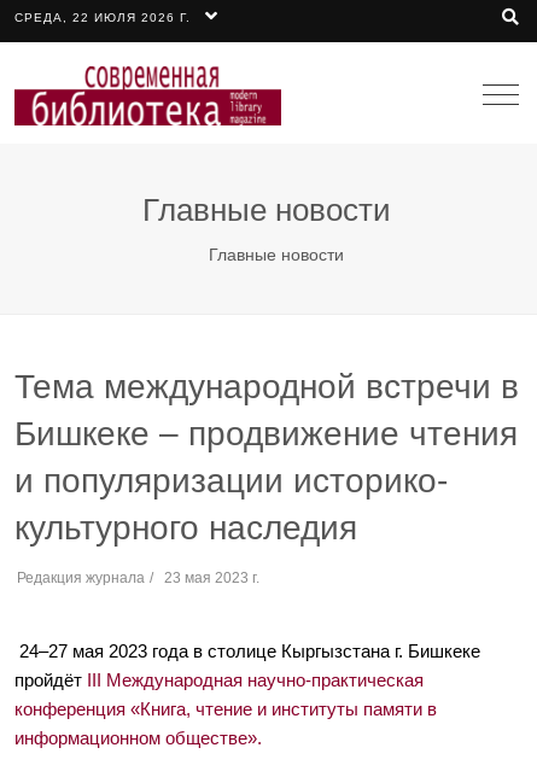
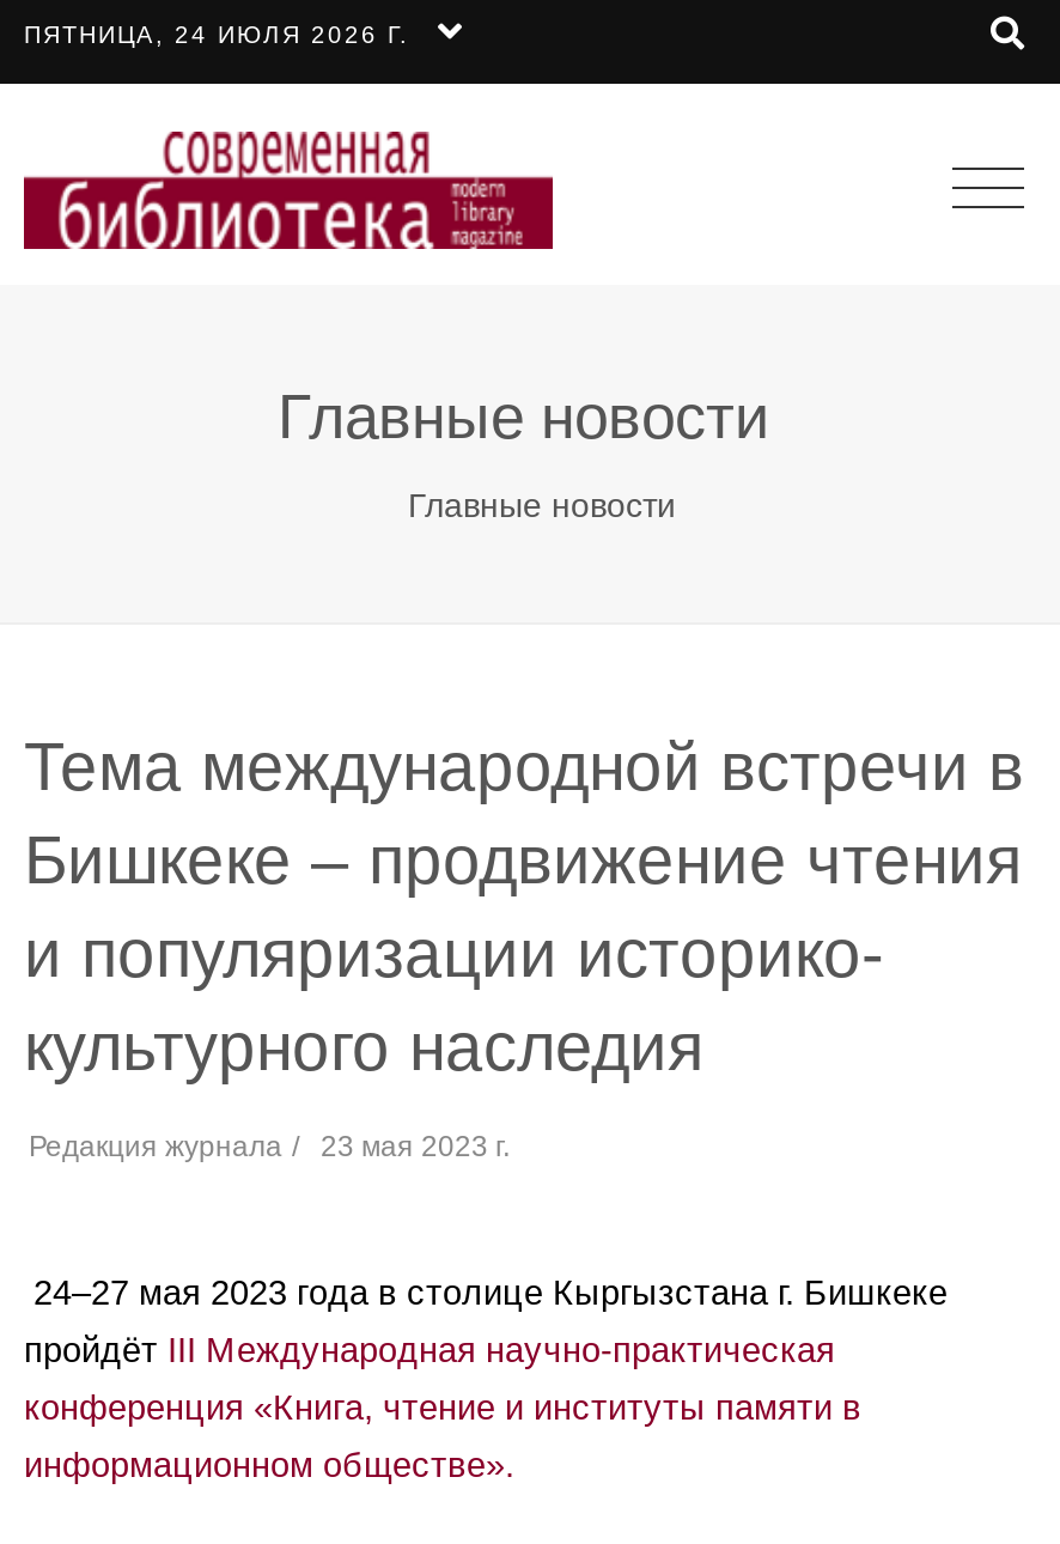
- СРЕДА, 22 ИЮЛЯ 2026 Г.
+ ПЯТНИЦА, 24 ИЮЛЯ 2026 Г.
